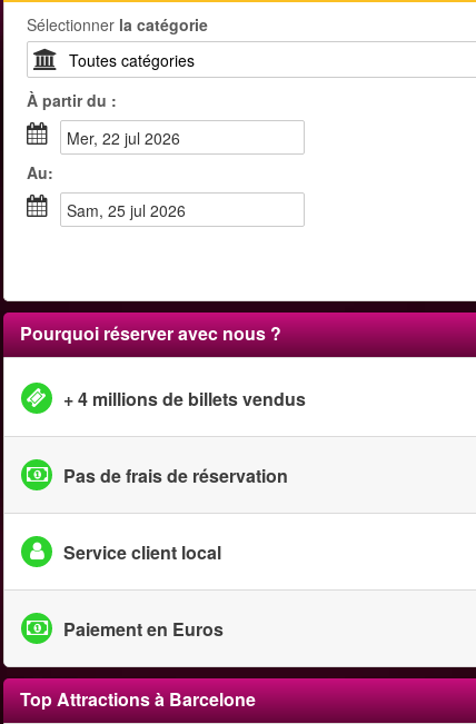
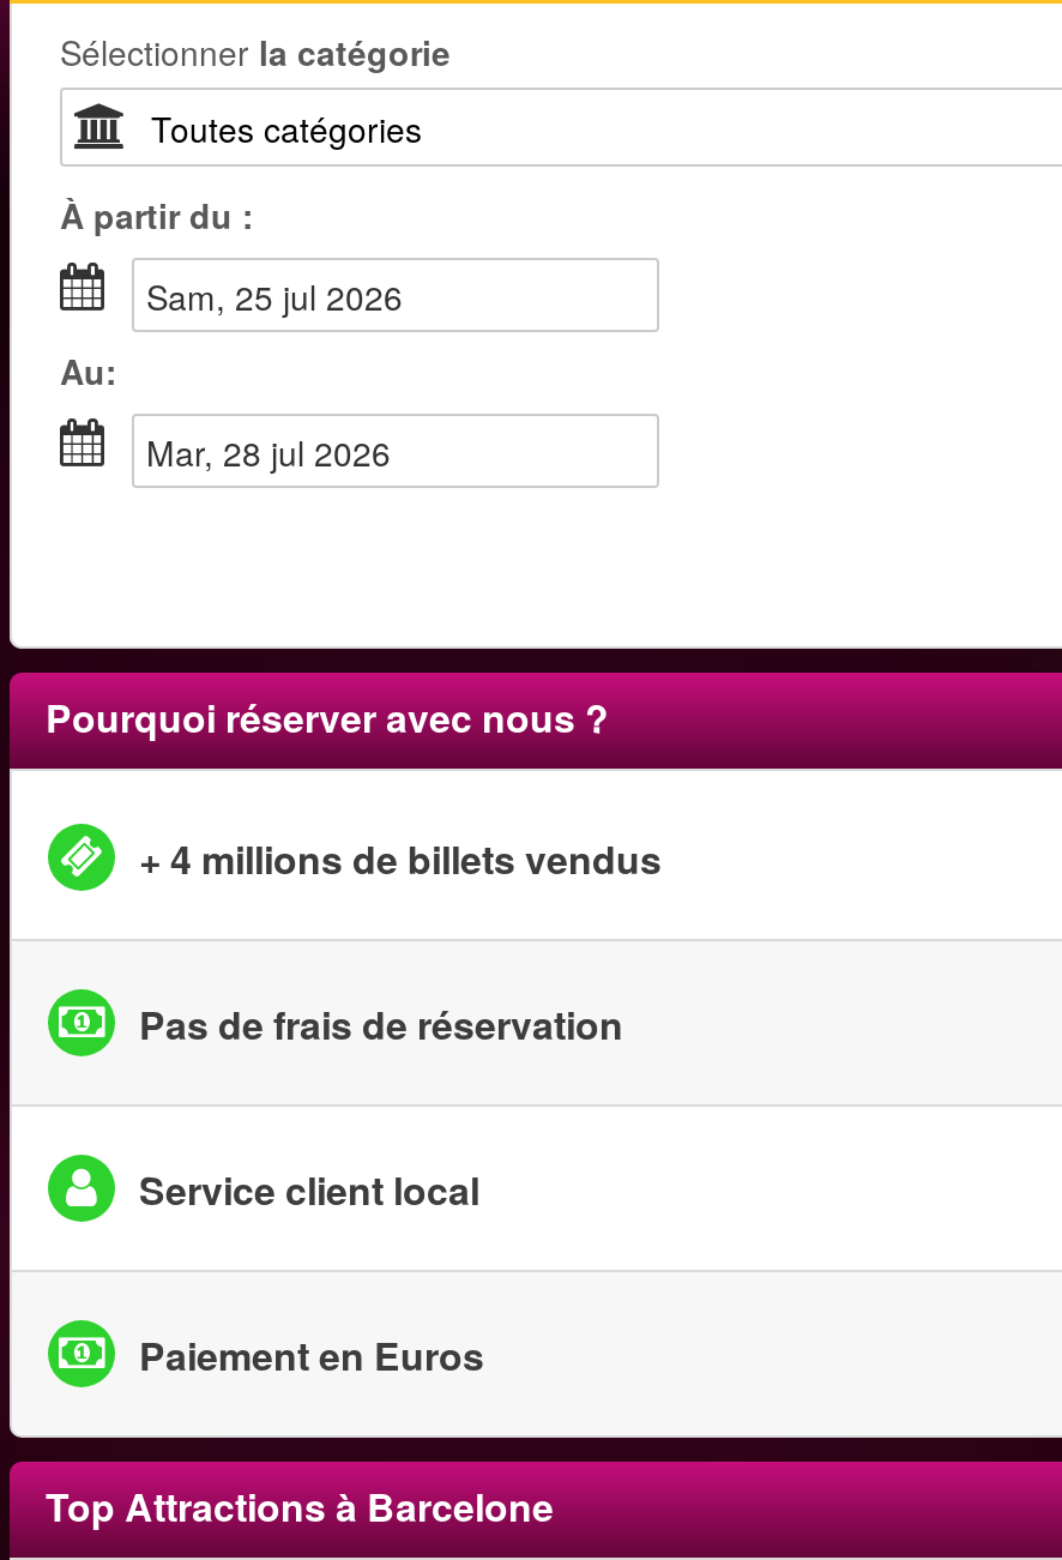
- mer, 22 jul 2026
+ sam, 25 jul 2026

- sam, 25 jul 2026
+ mar, 28 jul 2026
